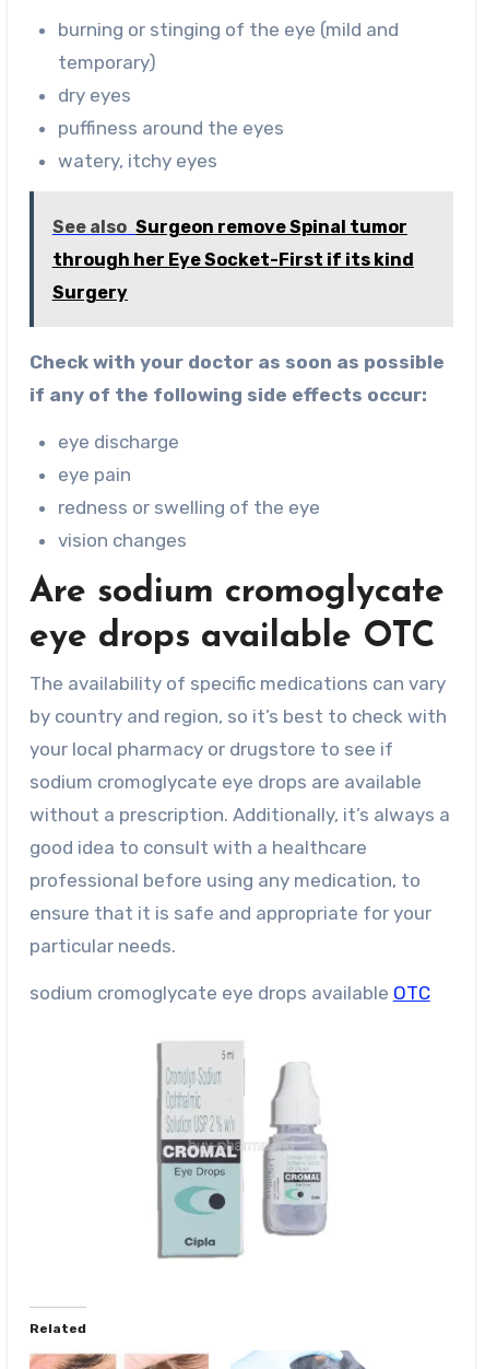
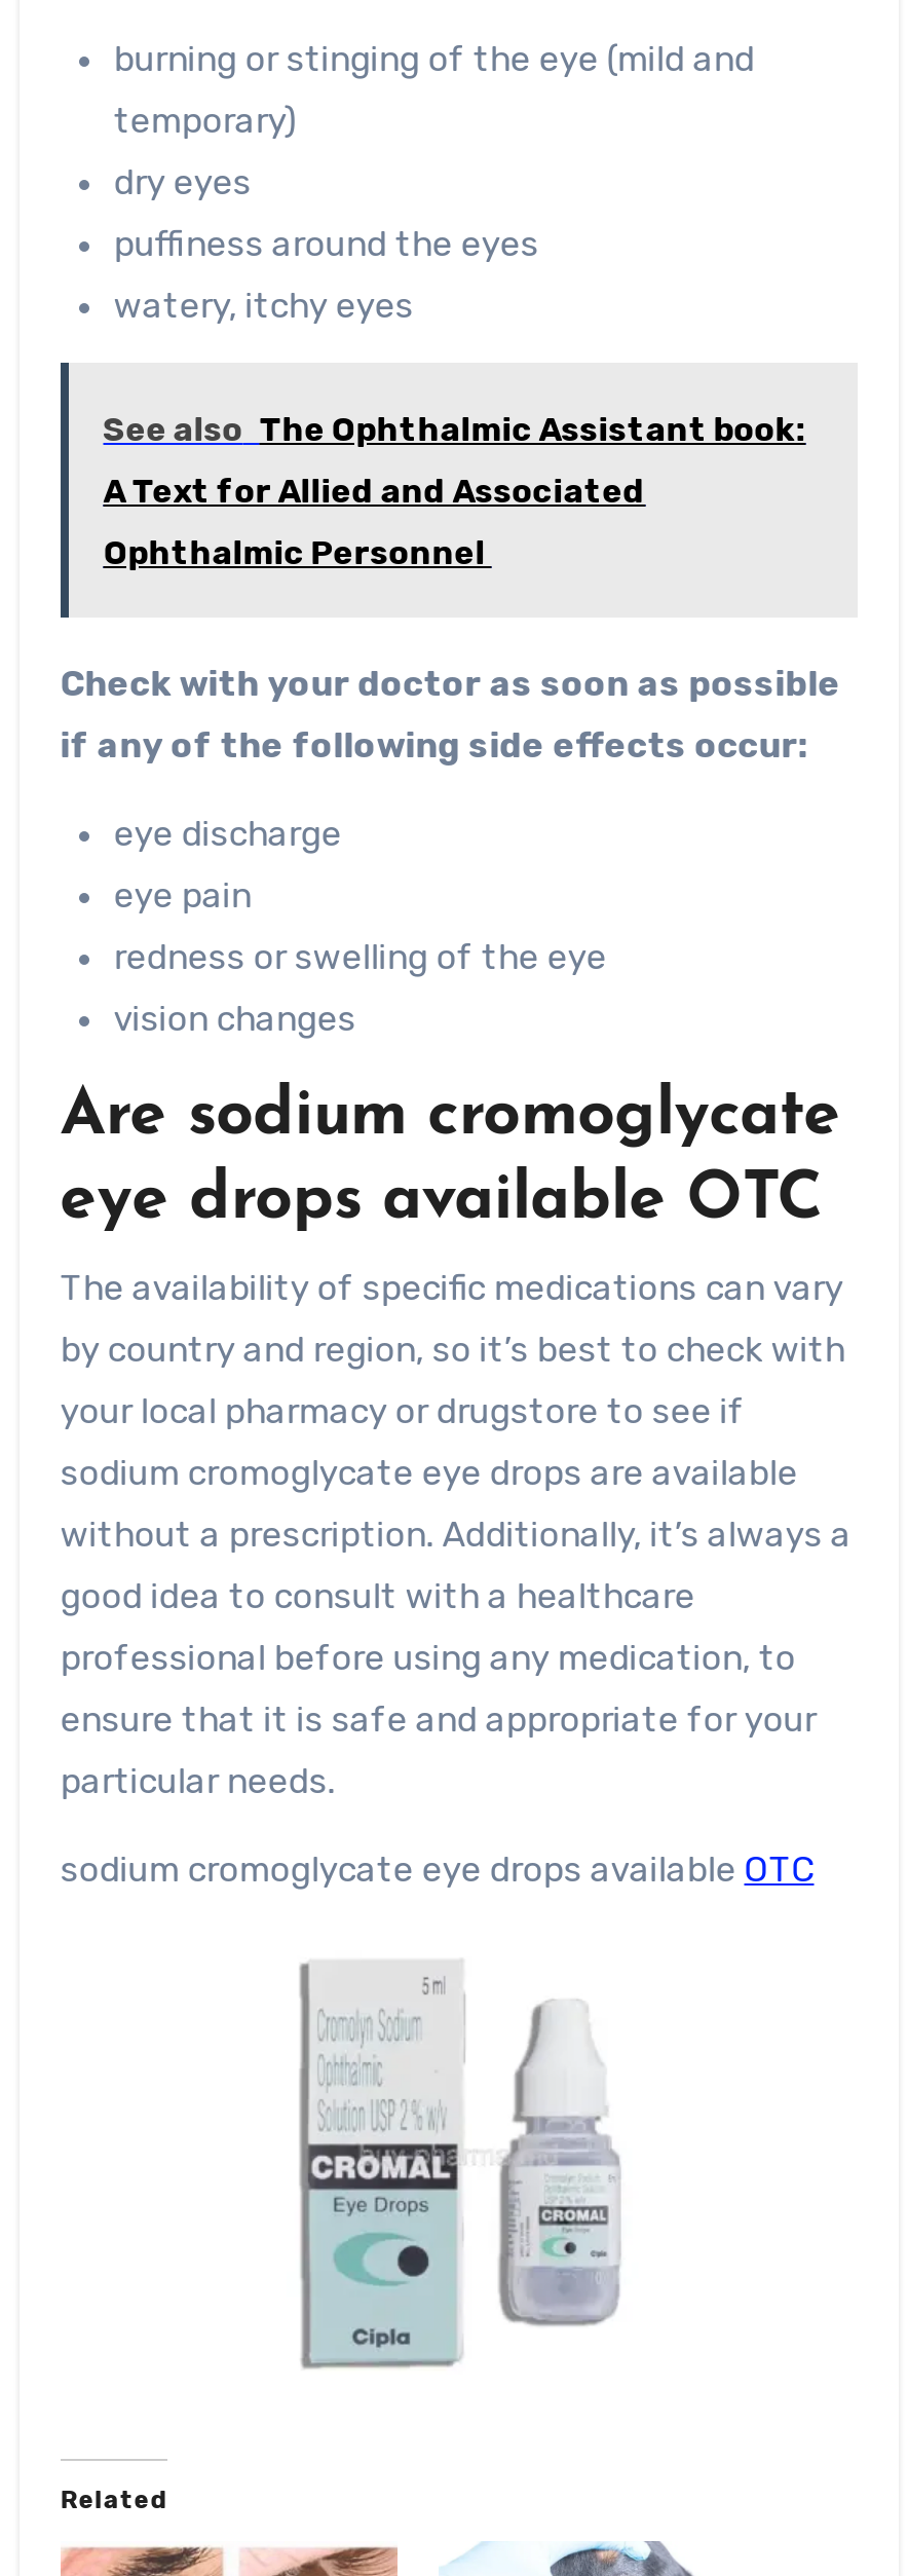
- See also Surgeon remove Spinal tumor
+ See also The Ophthalmic Assistant book:

- through her Eye Socket-First if its kind
+ A Text for Allied and Associated

- Surgery
+ Ophthalmic Personnel
